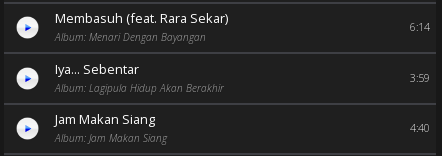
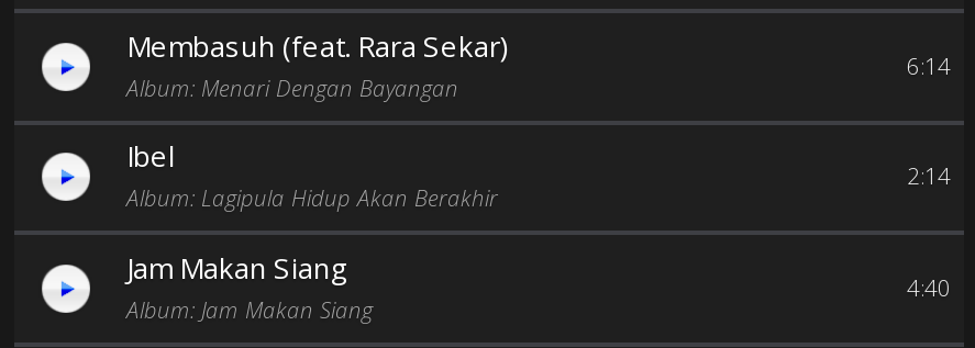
- Iya... Sebentar
+ Ibel

- 3:59
+ 2:14
